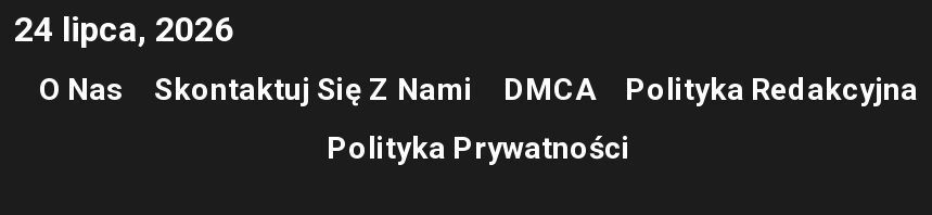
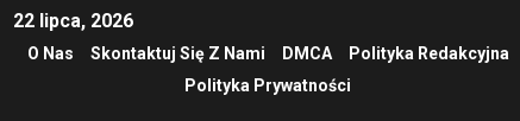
- 24 lipca, 2026
+ 22 lipca, 2026
